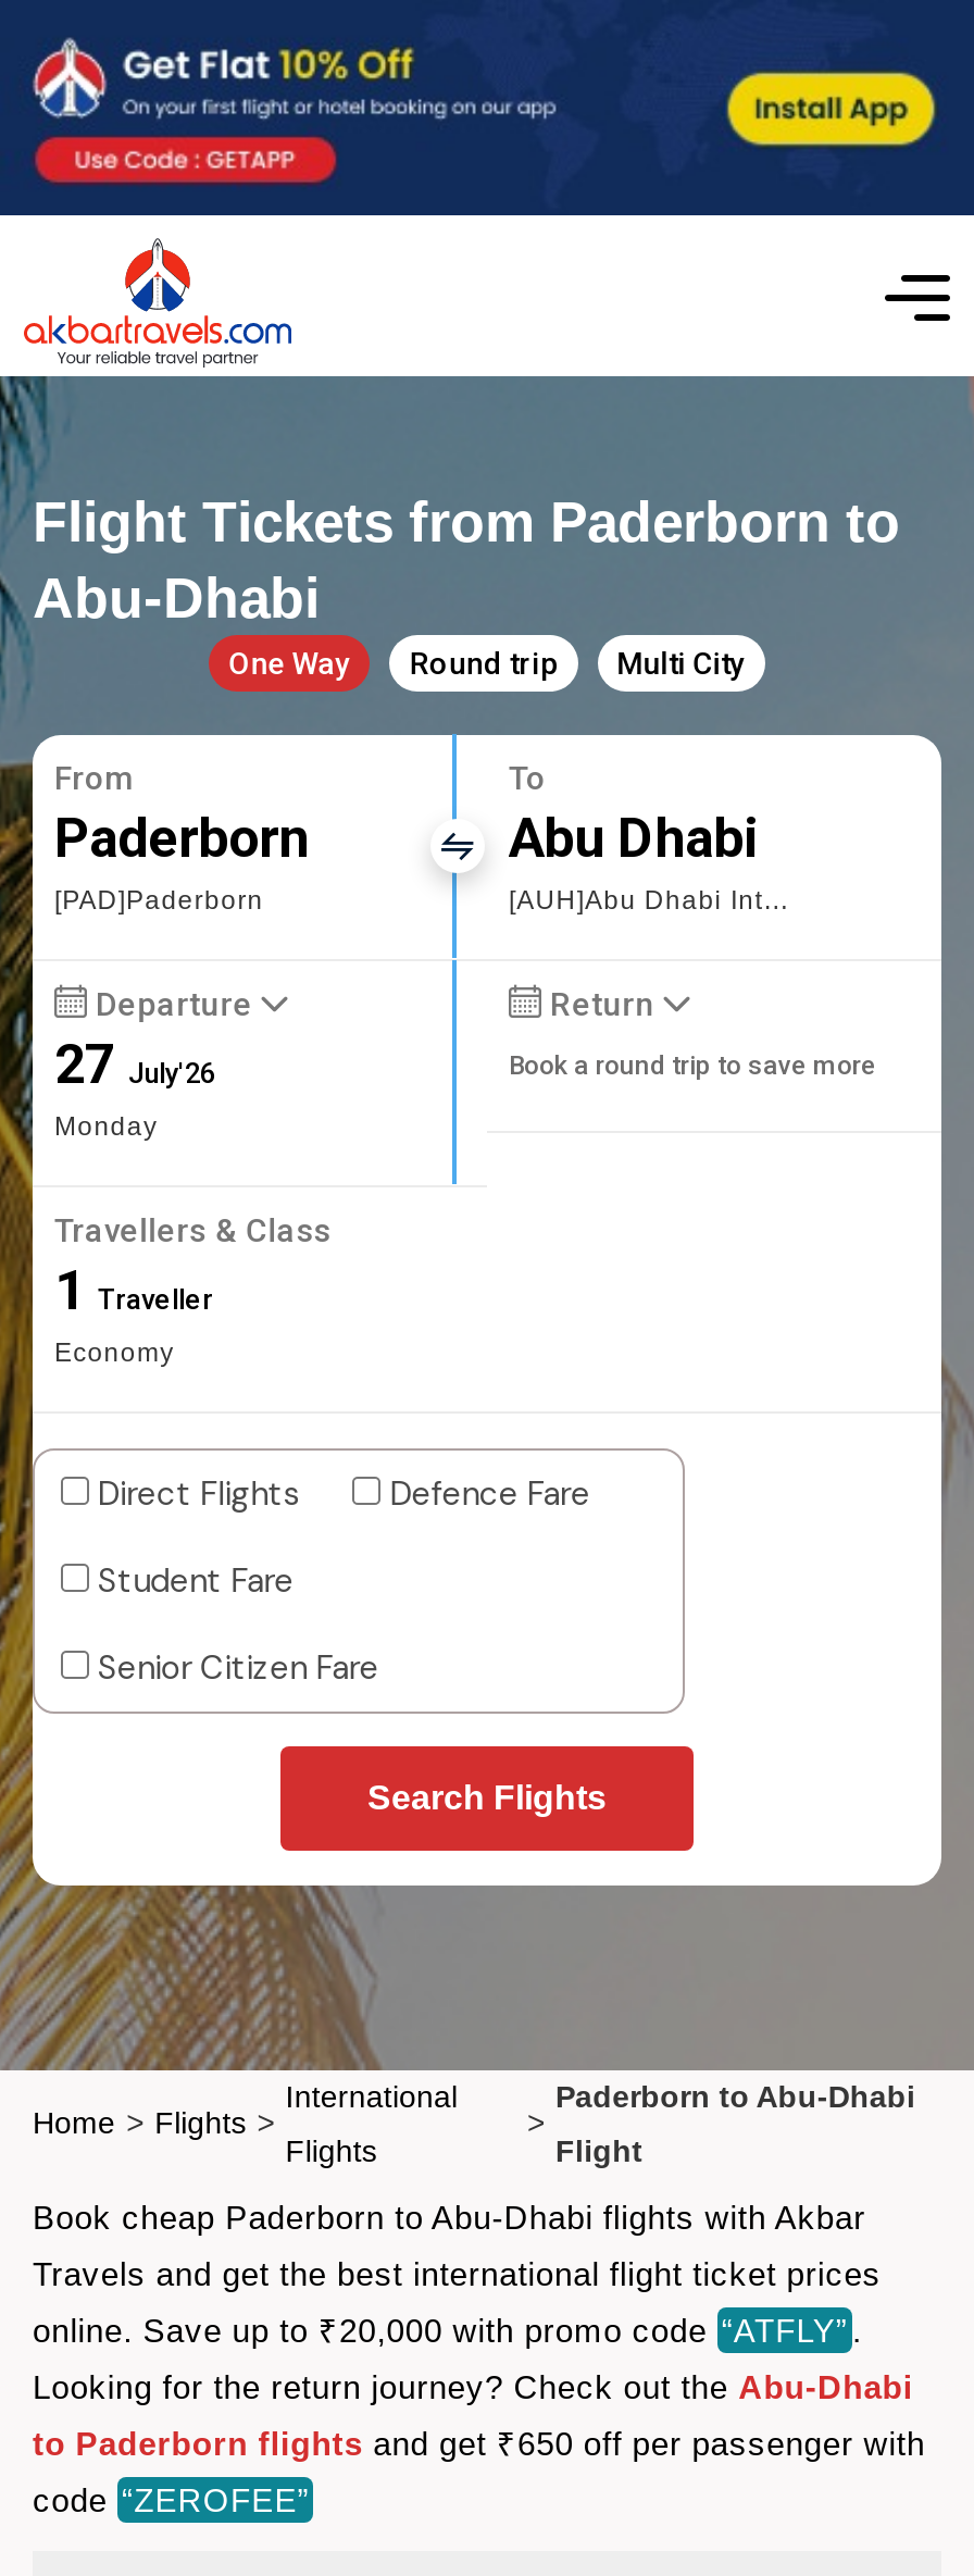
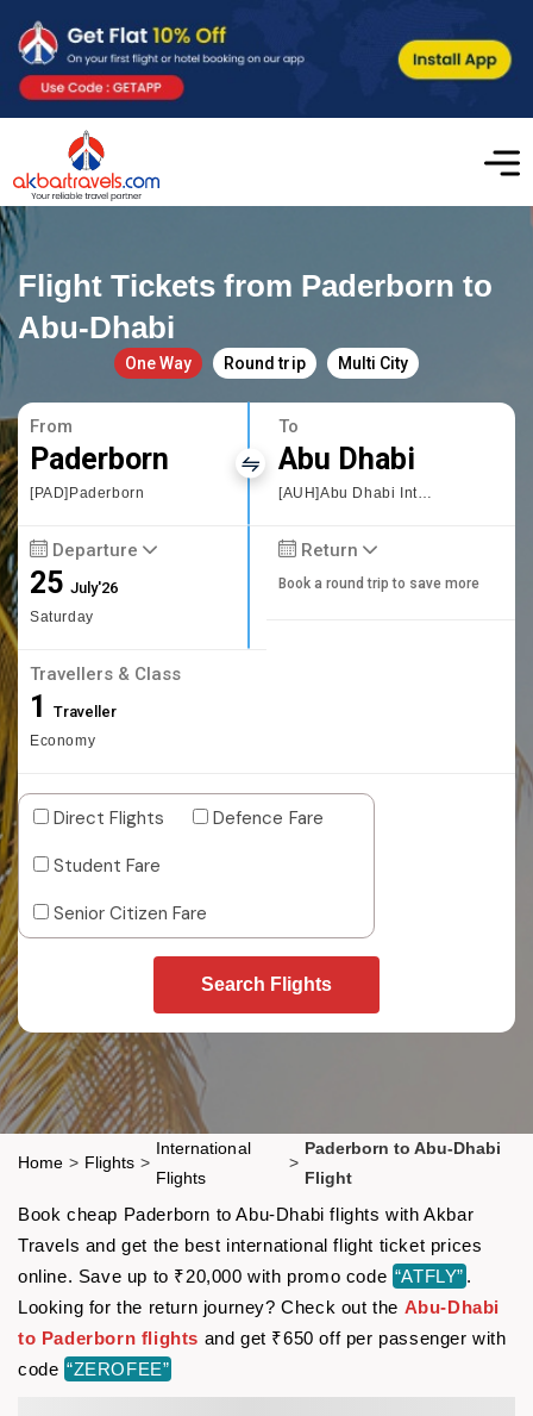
- 27 July'26
- Monday
+ 25 July'26
+ Saturday
